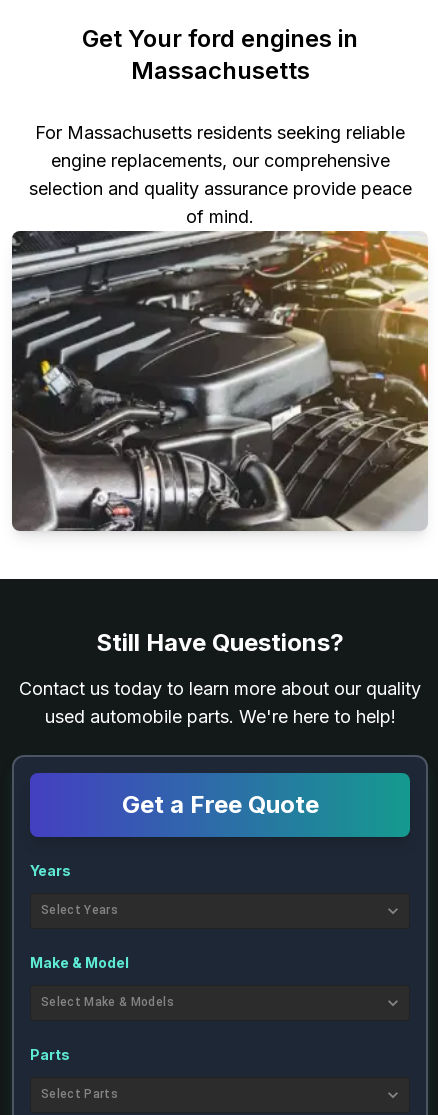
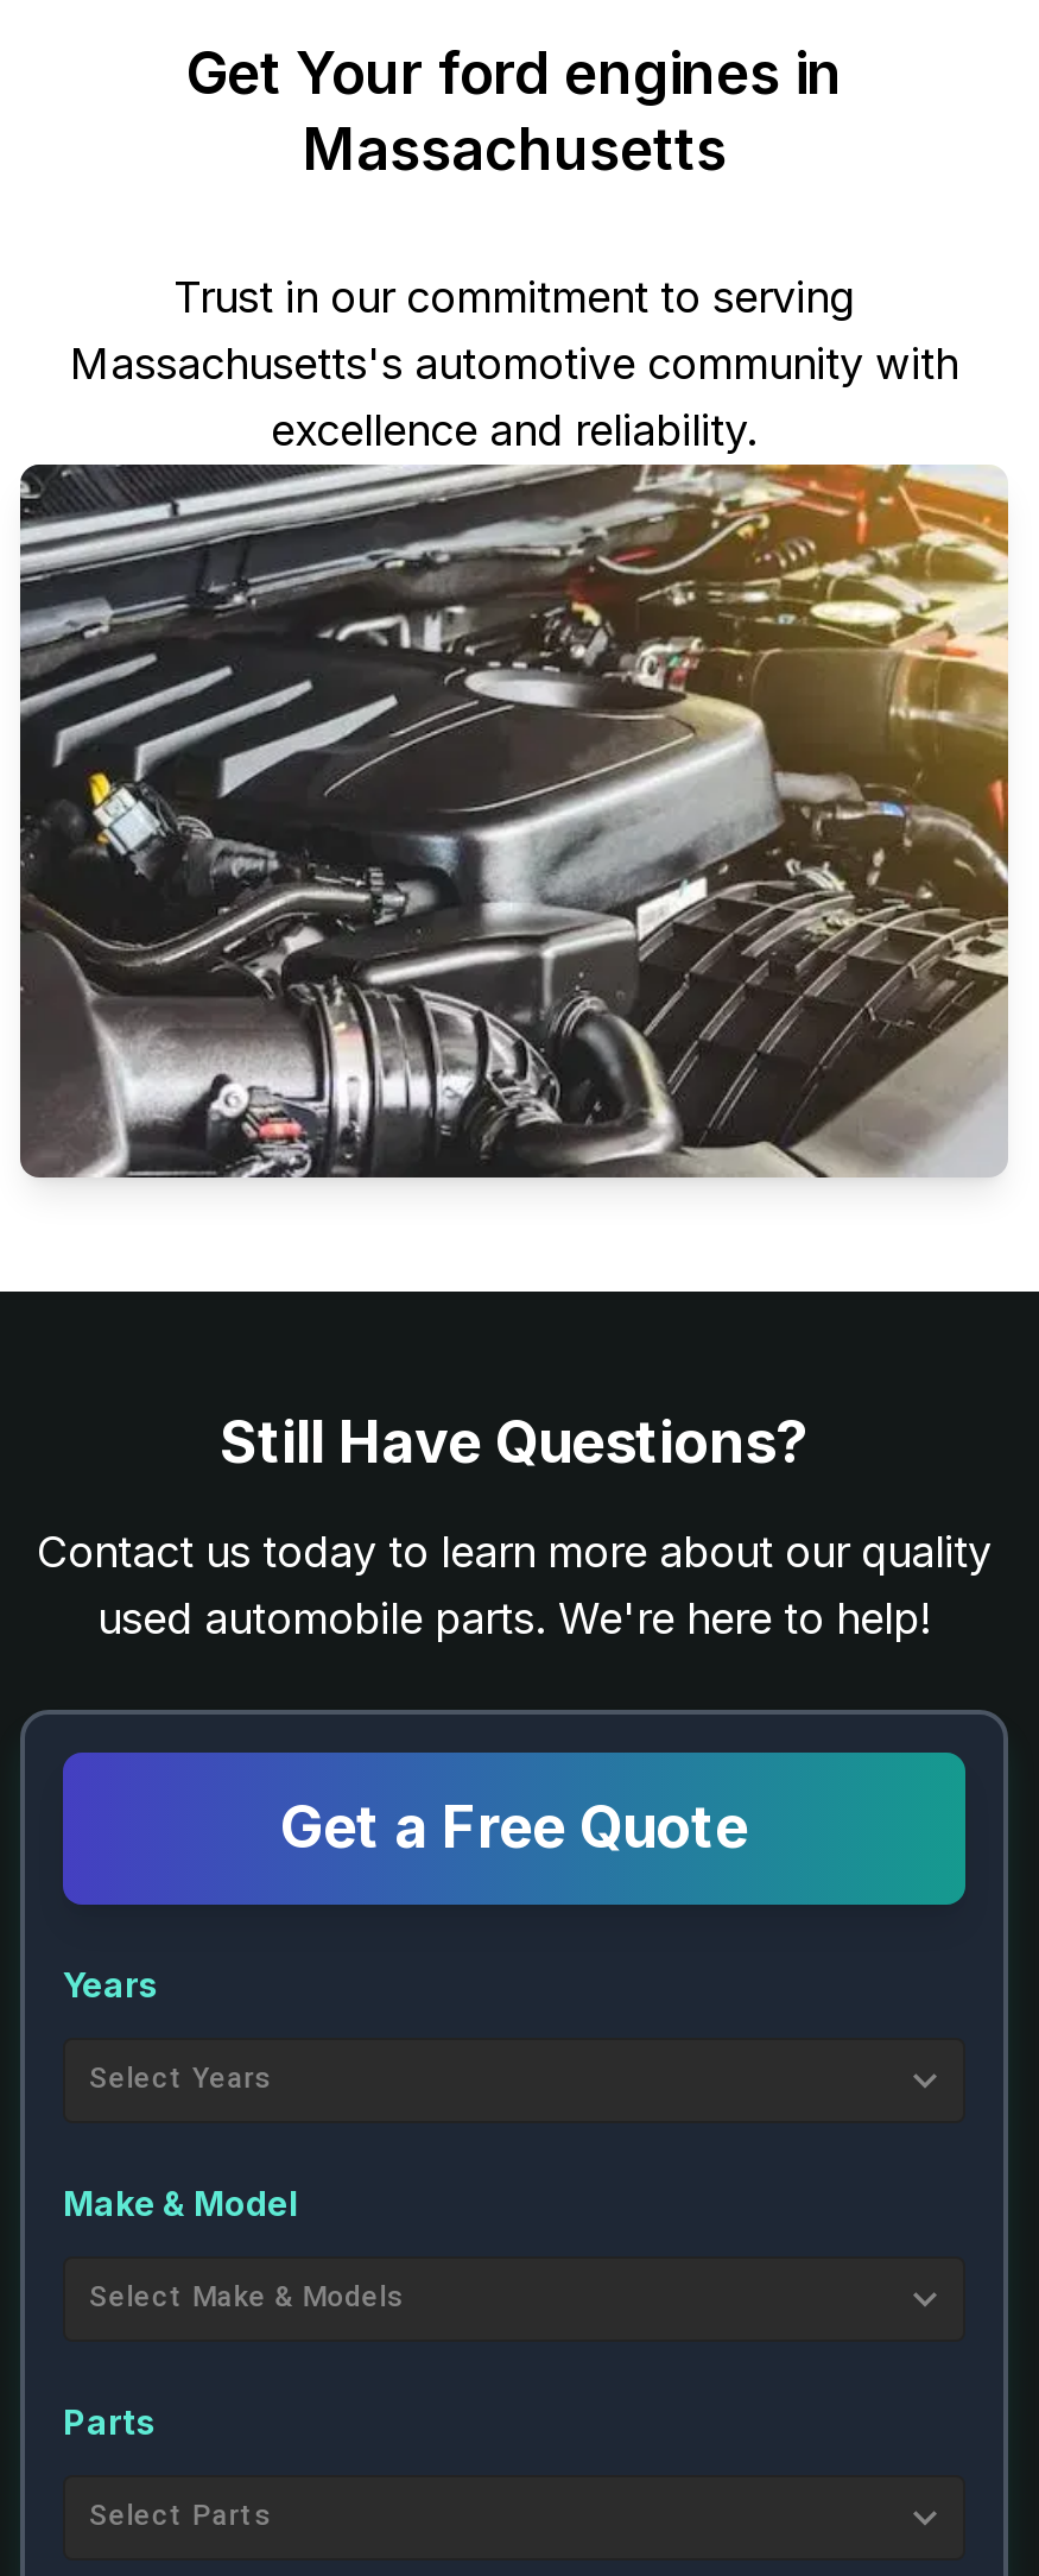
- For Massachusetts residents seeking reliable
- engine replacements, our comprehensive
- selection and quality assurance provide peace
- of mind.
+ Trust in our commitment to serving
+ Massachusetts's automotive community with
+ excellence and reliability.
